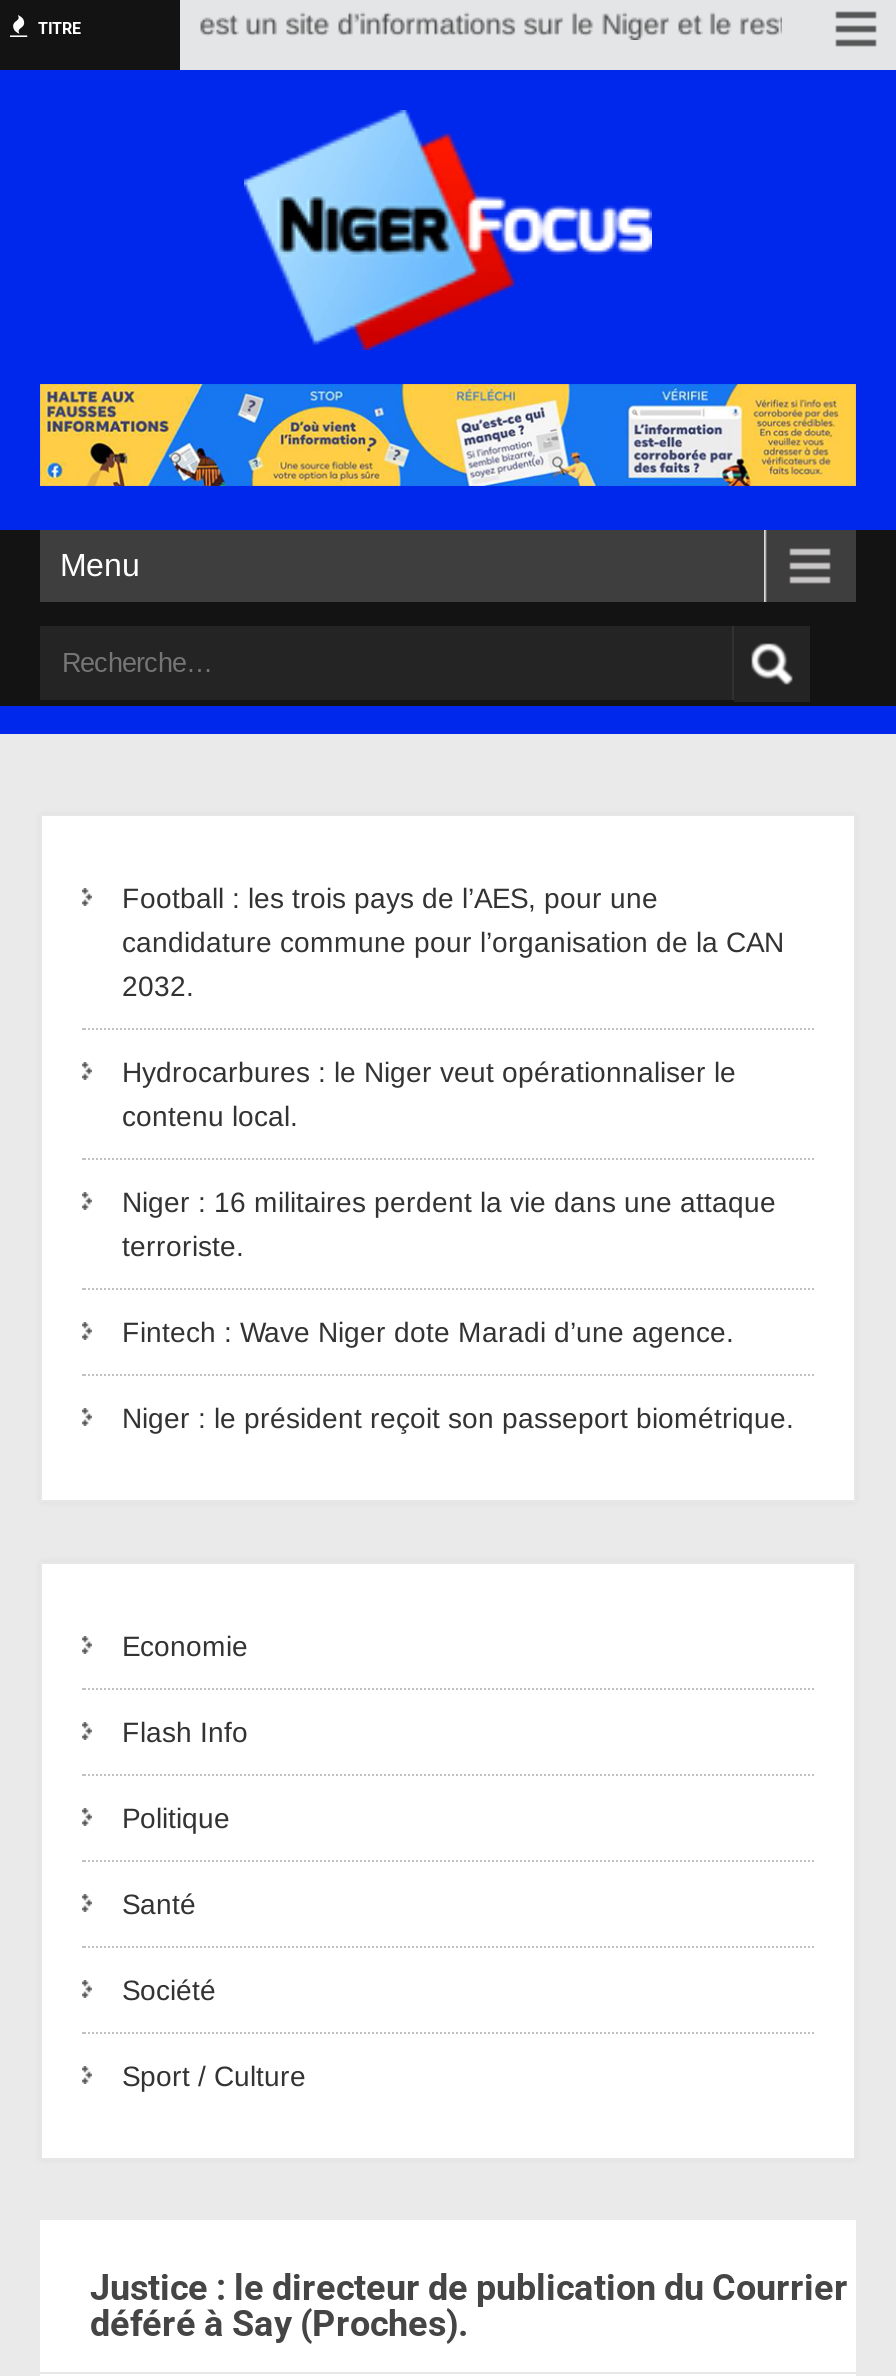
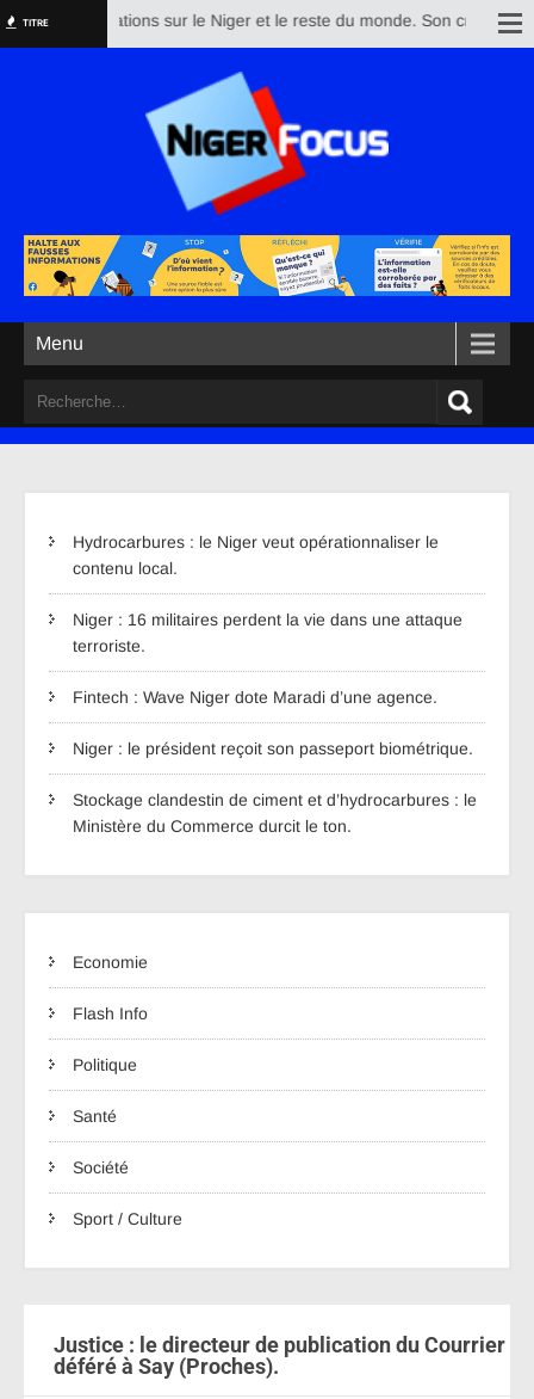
- Football : les trois pays de l’AES, pour une
- candidature commune pour l’organisation de la CAN
- 2032.

moved up: Hydrocarbures : le Niger veut opérationnaliser le | contenu local. | Niger : 16 militaires perdent la vie dans une attaque | terroriste. | Fintech : Wave Niger dote Maradi d’une agence. | Niger : le président reçoit son passeport biométrique.

+ Stockage clandestin de ciment et d’hydrocarbures : le
+ Ministère du Commerce durcit le ton.
